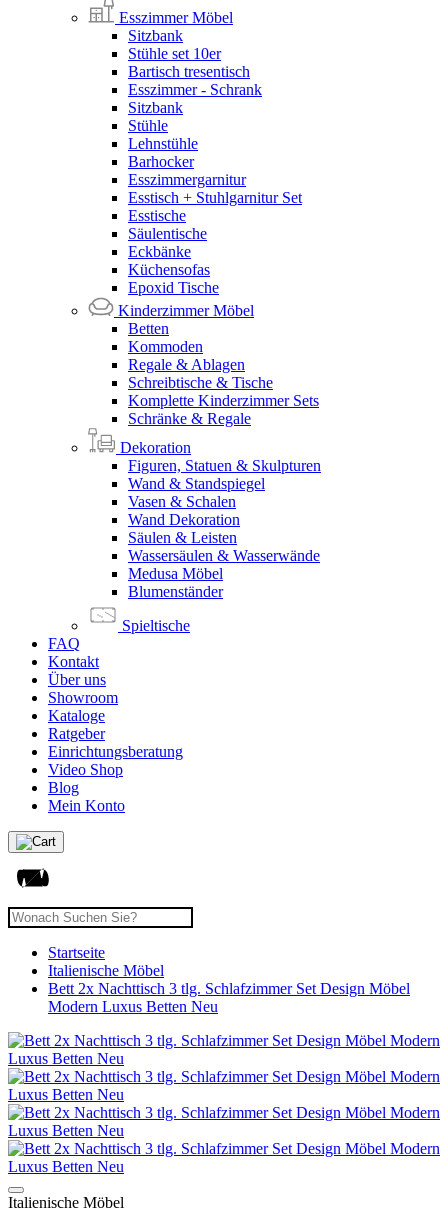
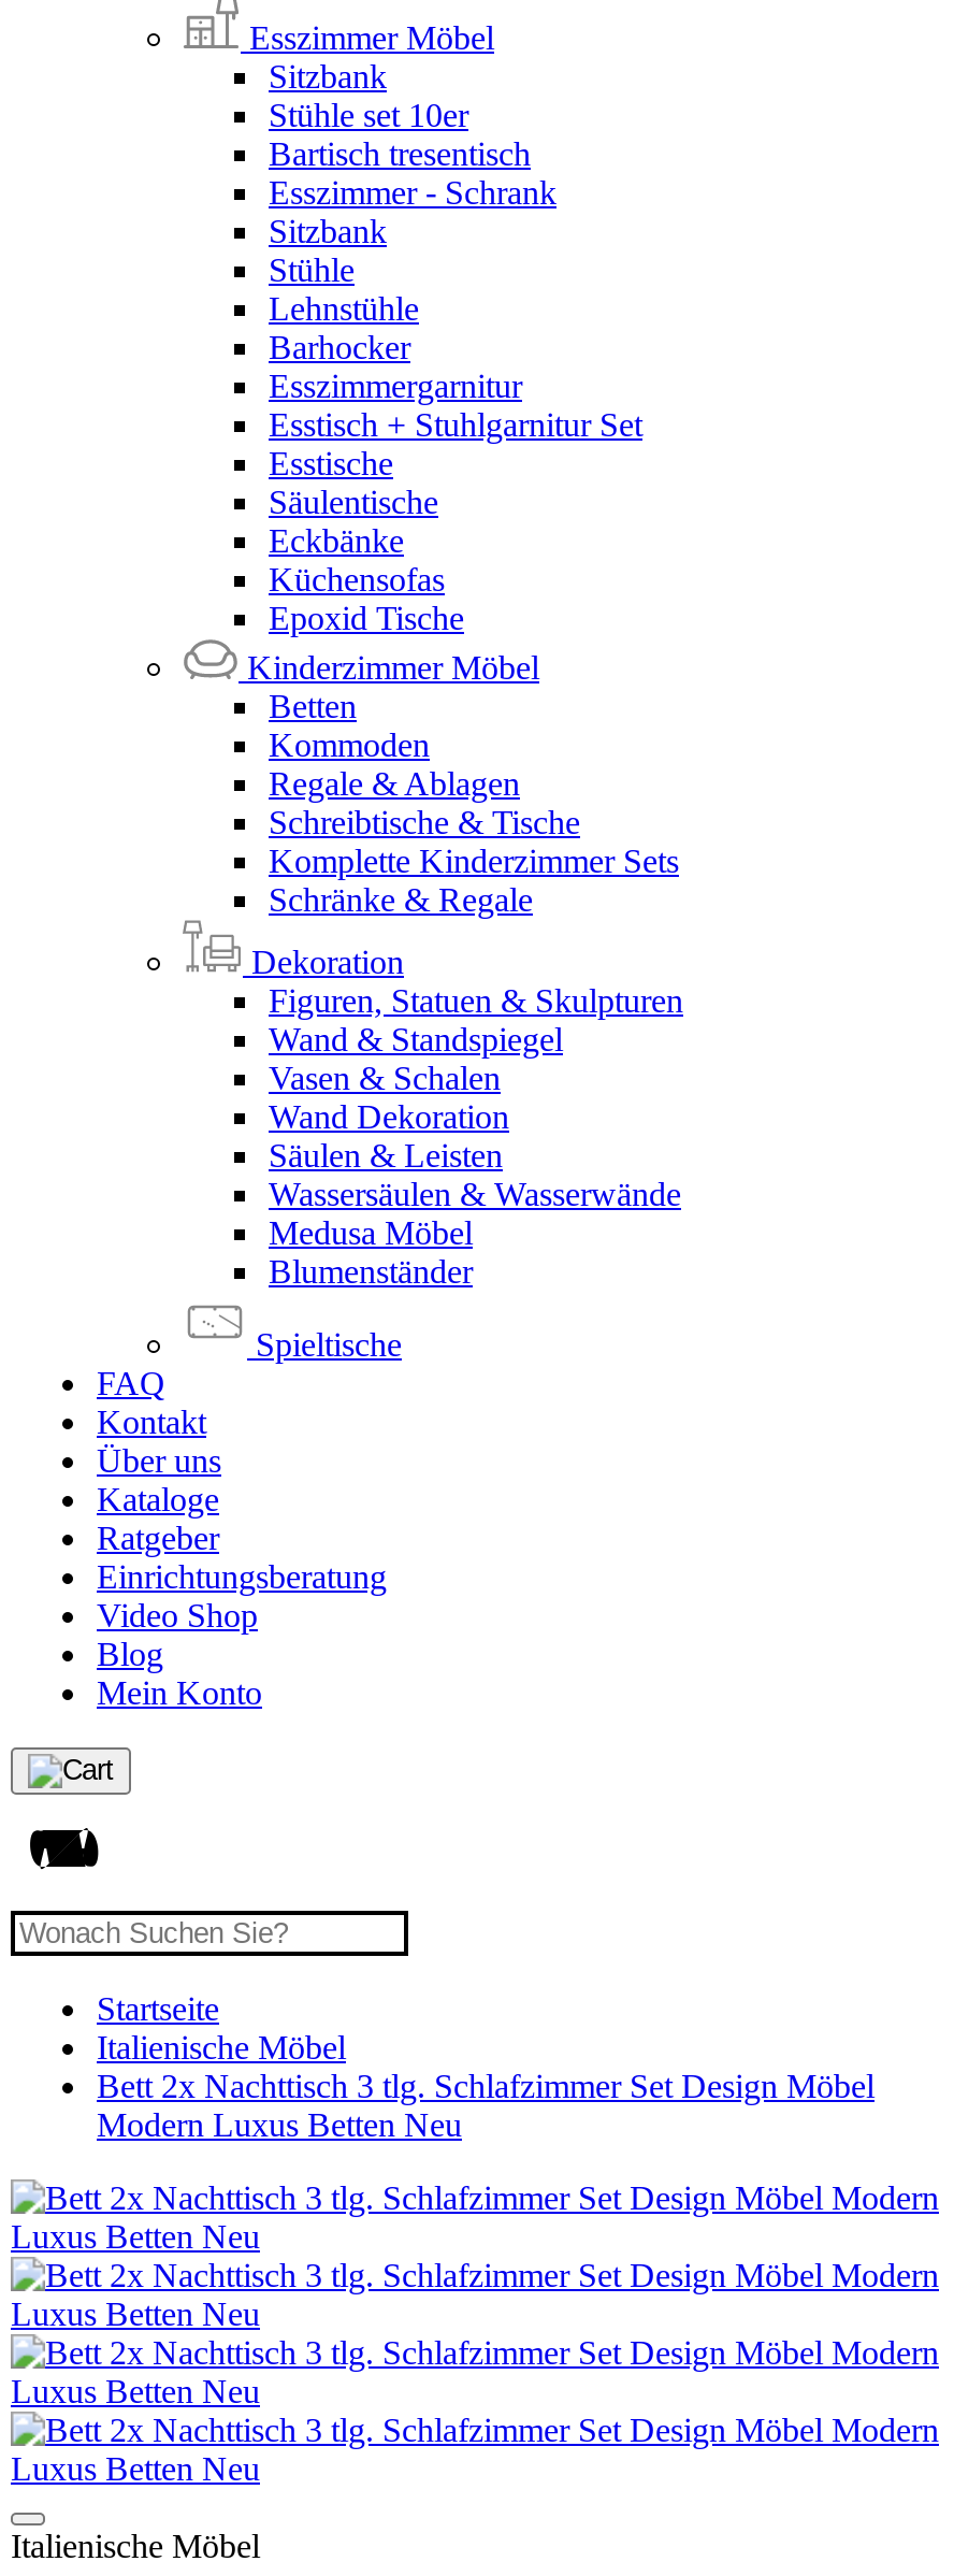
- Showroom
